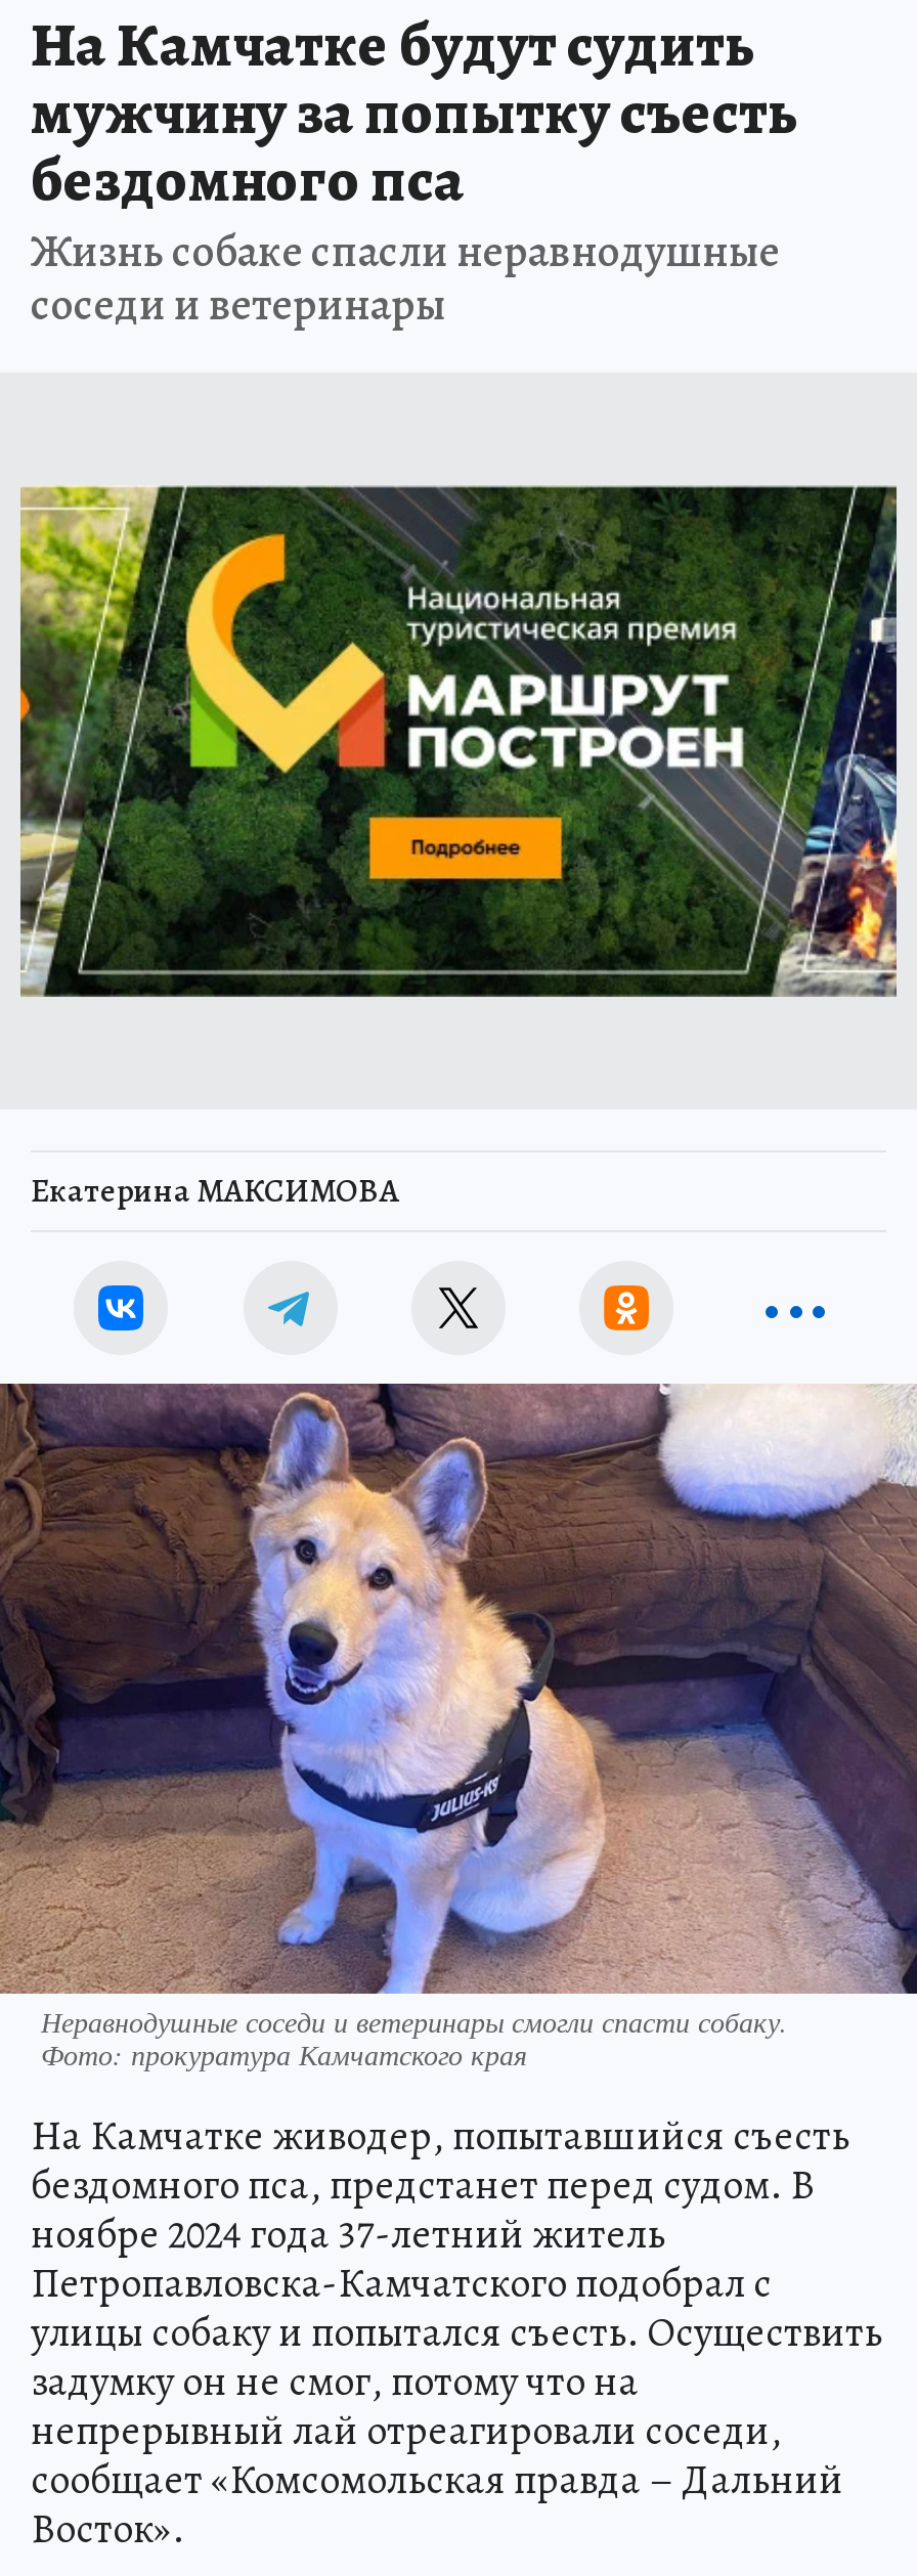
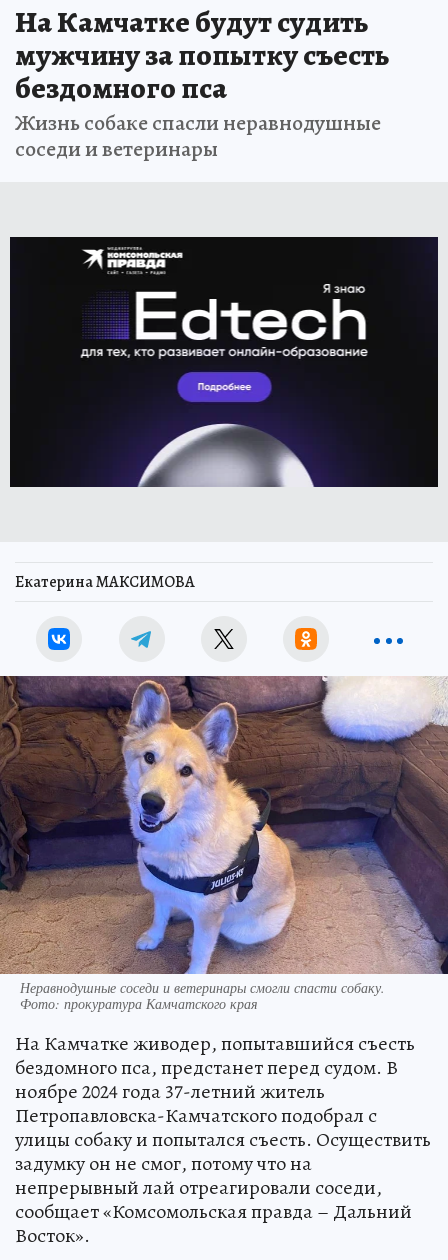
- [image]
+ [image]
